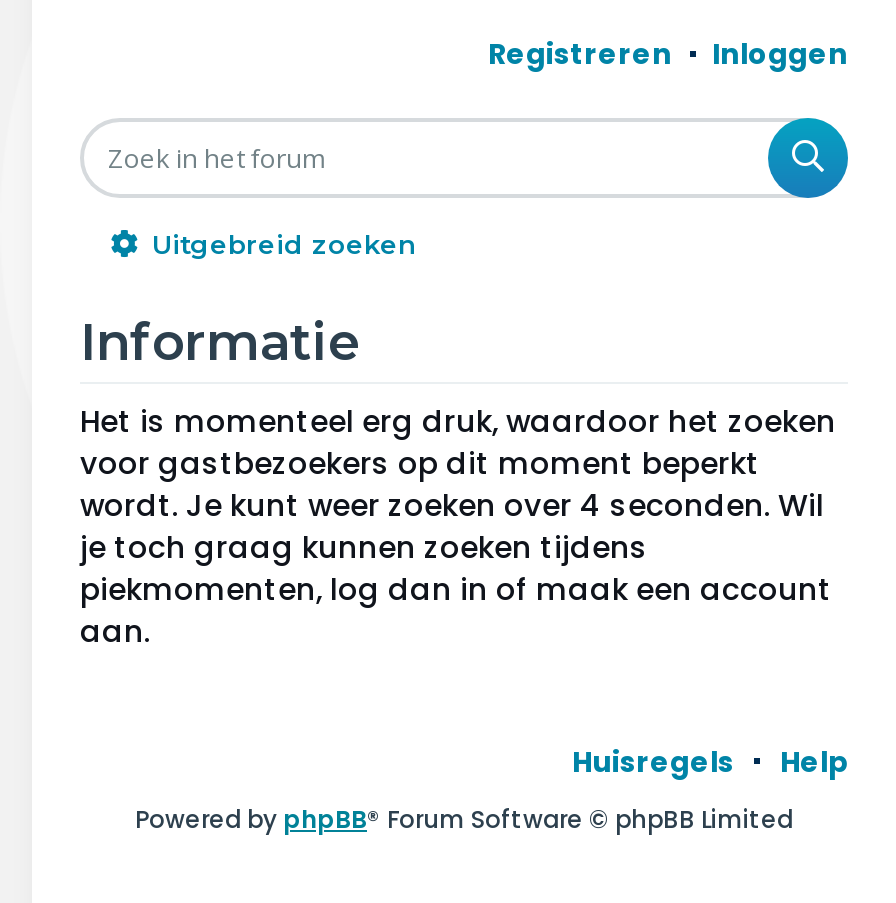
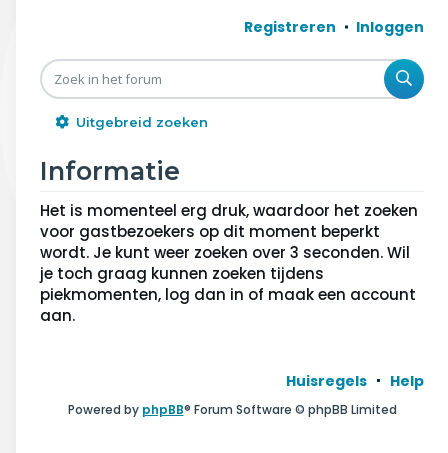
- wordt. Je kunt weer zoeken over 4 seconden. Wil
+ wordt. Je kunt weer zoeken over 3 seconden. Wil
